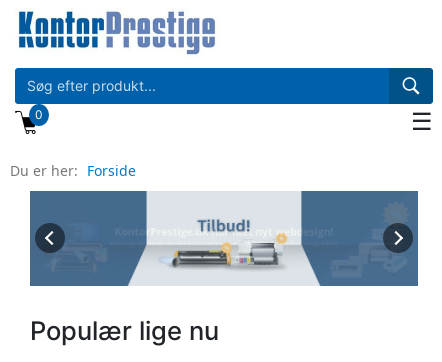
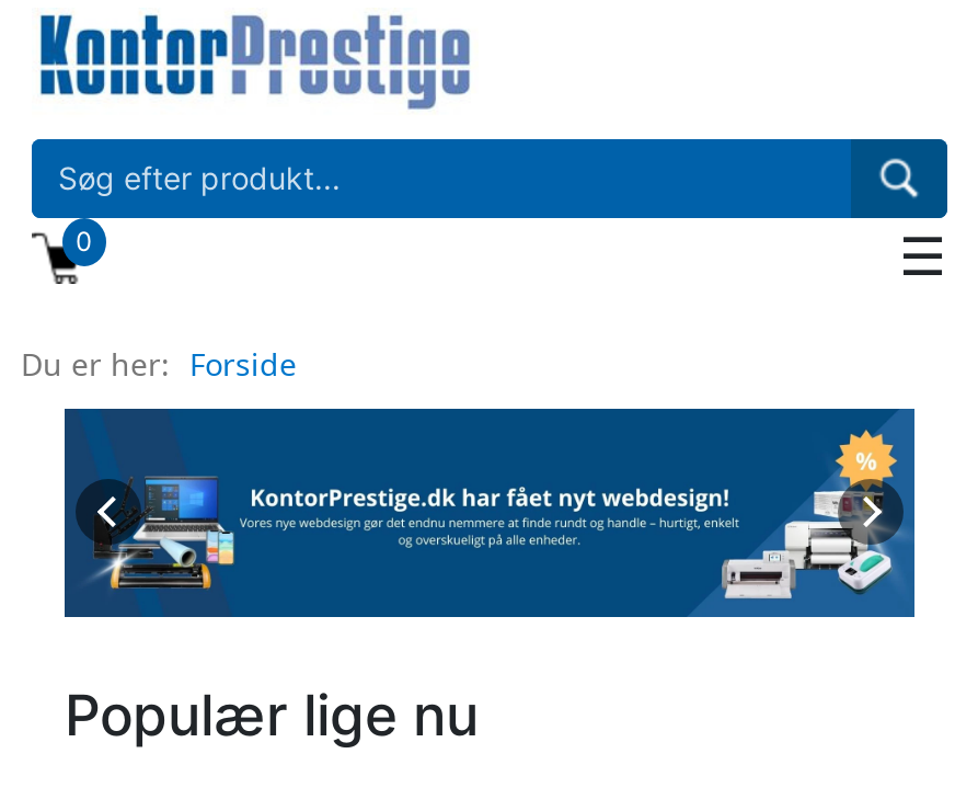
- [image]
+ [image]
